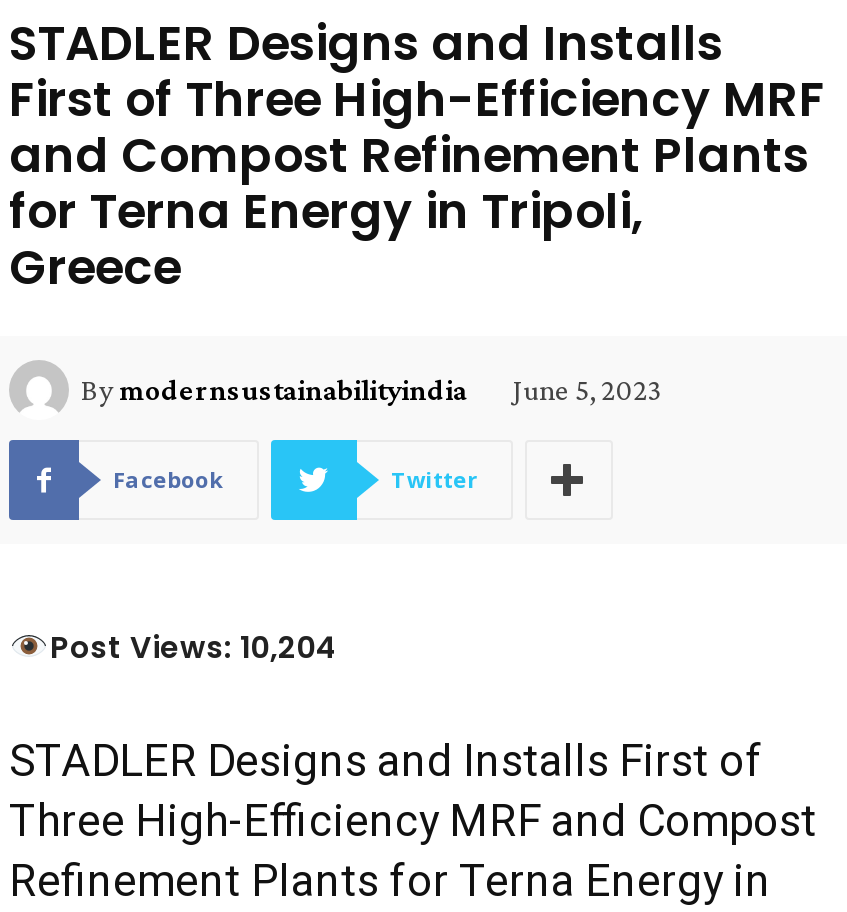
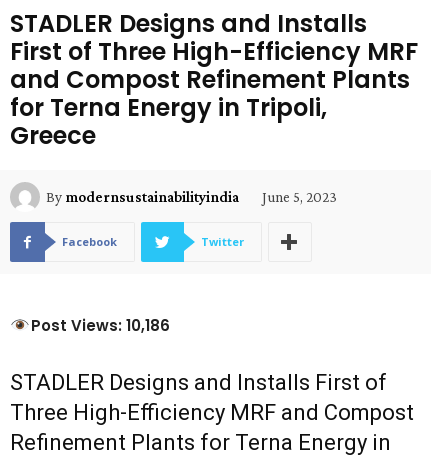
- Post Views: 10,204
+ Post Views: 10,186
